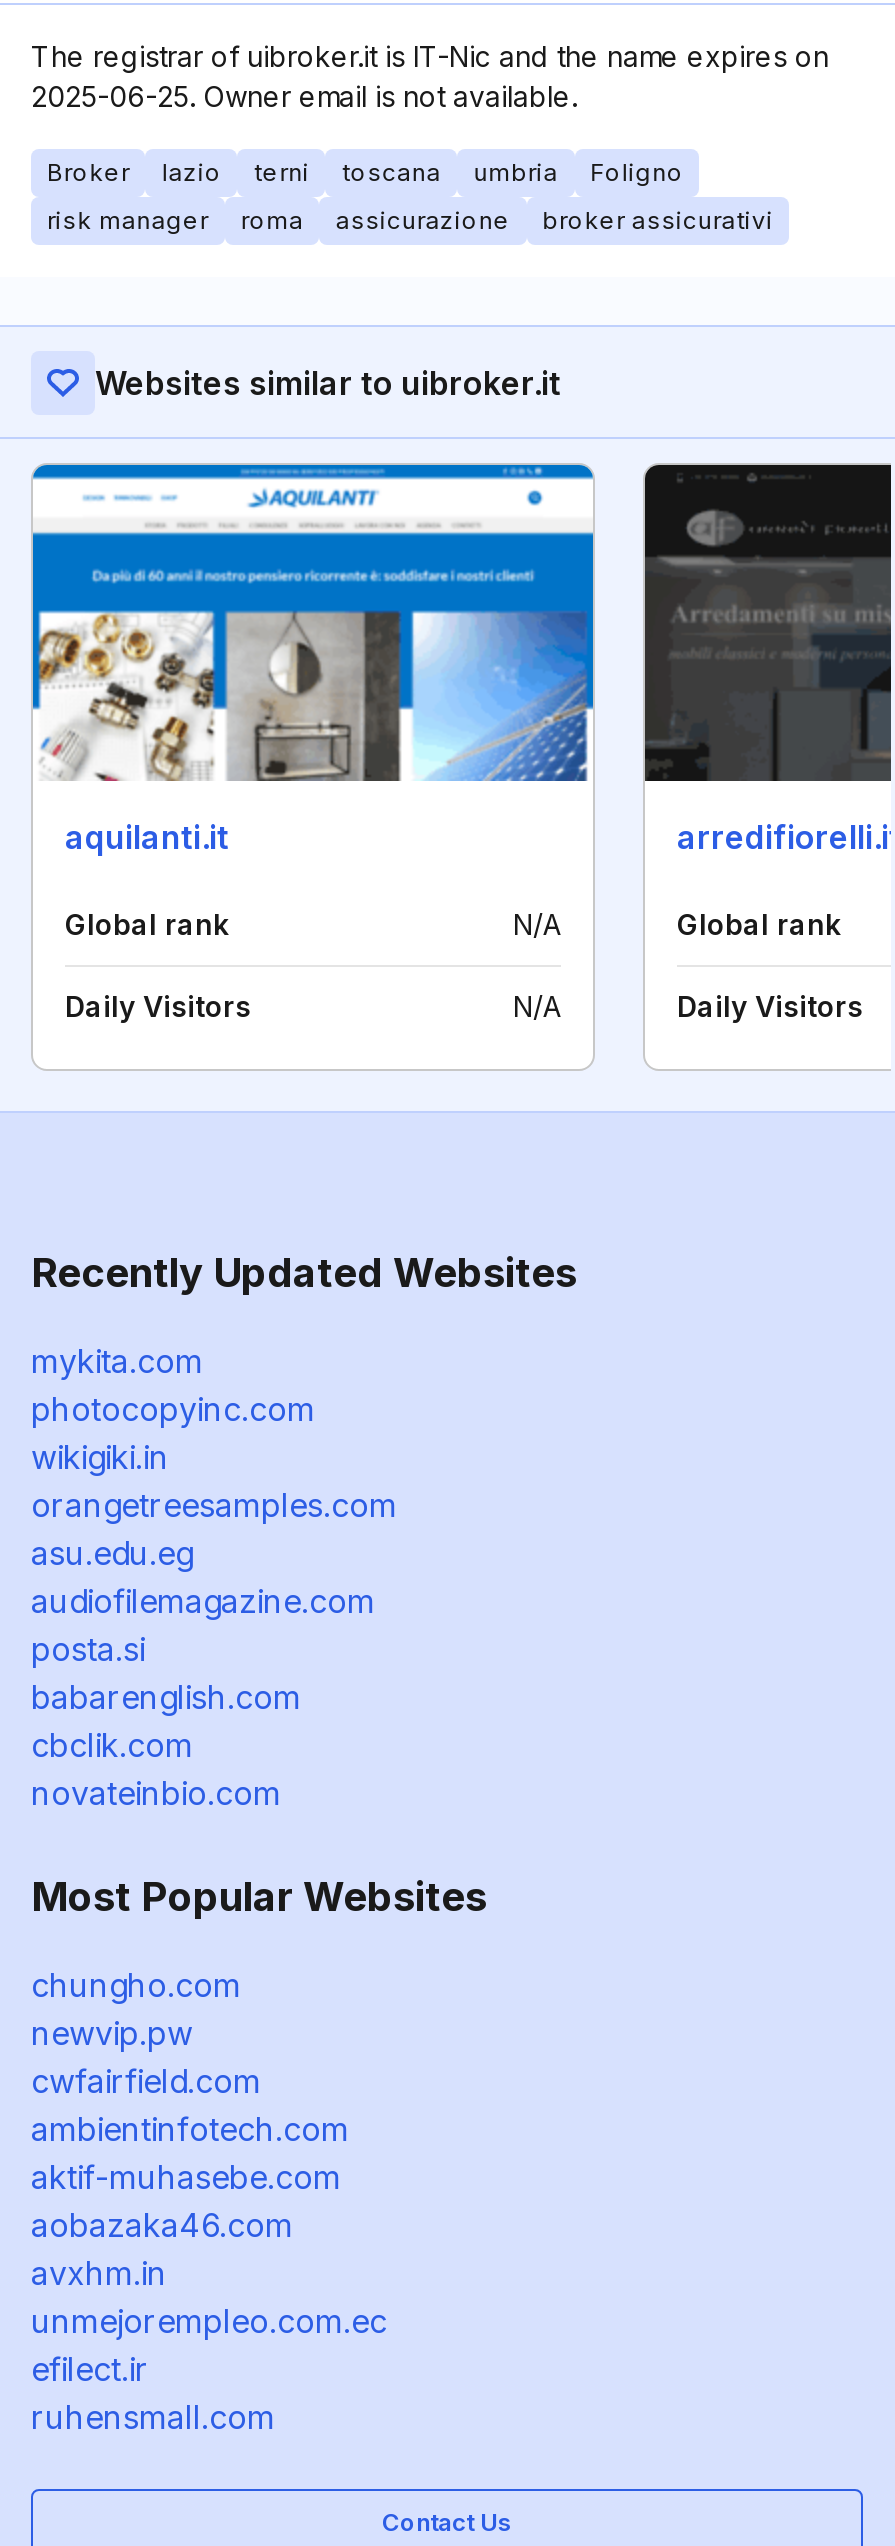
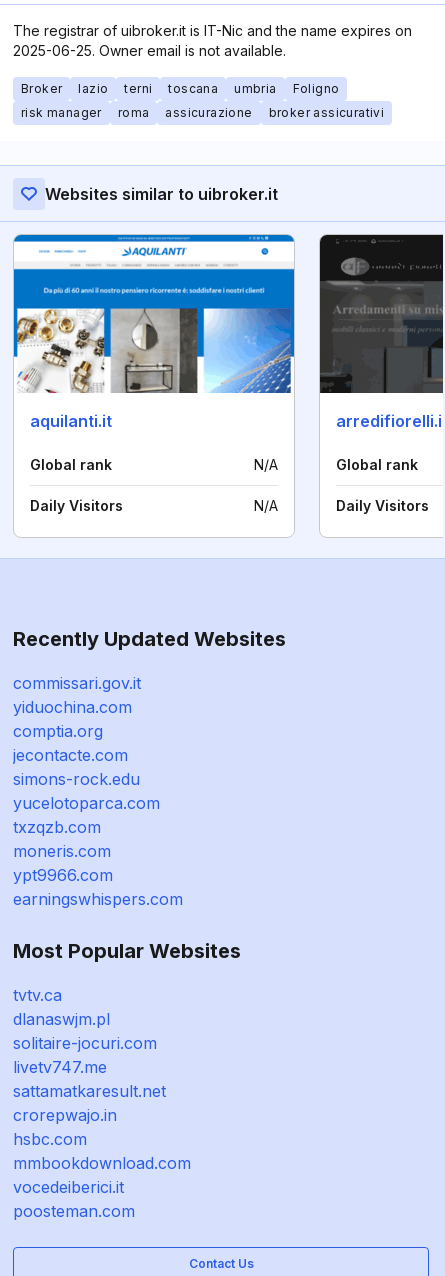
- mykita.com
- photocopyinc.com
- wikigiki.in
- orangetreesamples.com
- asu.edu.eg
- audiofilemagazine.com
- posta.si
- babarenglish.com
- cbclik.com
- novateinbio.com
+ commissari.gov.it
+ yiduochina.com
+ comptia.org
+ jecontacte.com
+ simons-rock.edu
+ yucelotoparca.com
+ txzqzb.com
+ moneris.com
+ ypt9966.com
+ earningswhispers.com

- chungho.com
- newvip.pw
- cwfairfield.com
- ambientinfotech.com
- aktif-muhasebe.com
- aobazaka46.com
- avxhm.in
- unmejorempleo.com.ec
- efilect.ir
- ruhensmall.com
+ tvtv.ca
+ dlanaswjm.pl
+ solitaire-jocuri.com
+ livetv747.me
+ sattamatkaresult.net
+ crorepwajo.in
+ hsbc.com
+ mmbookdownload.com
+ vocedeiberici.it
+ poosteman.com
